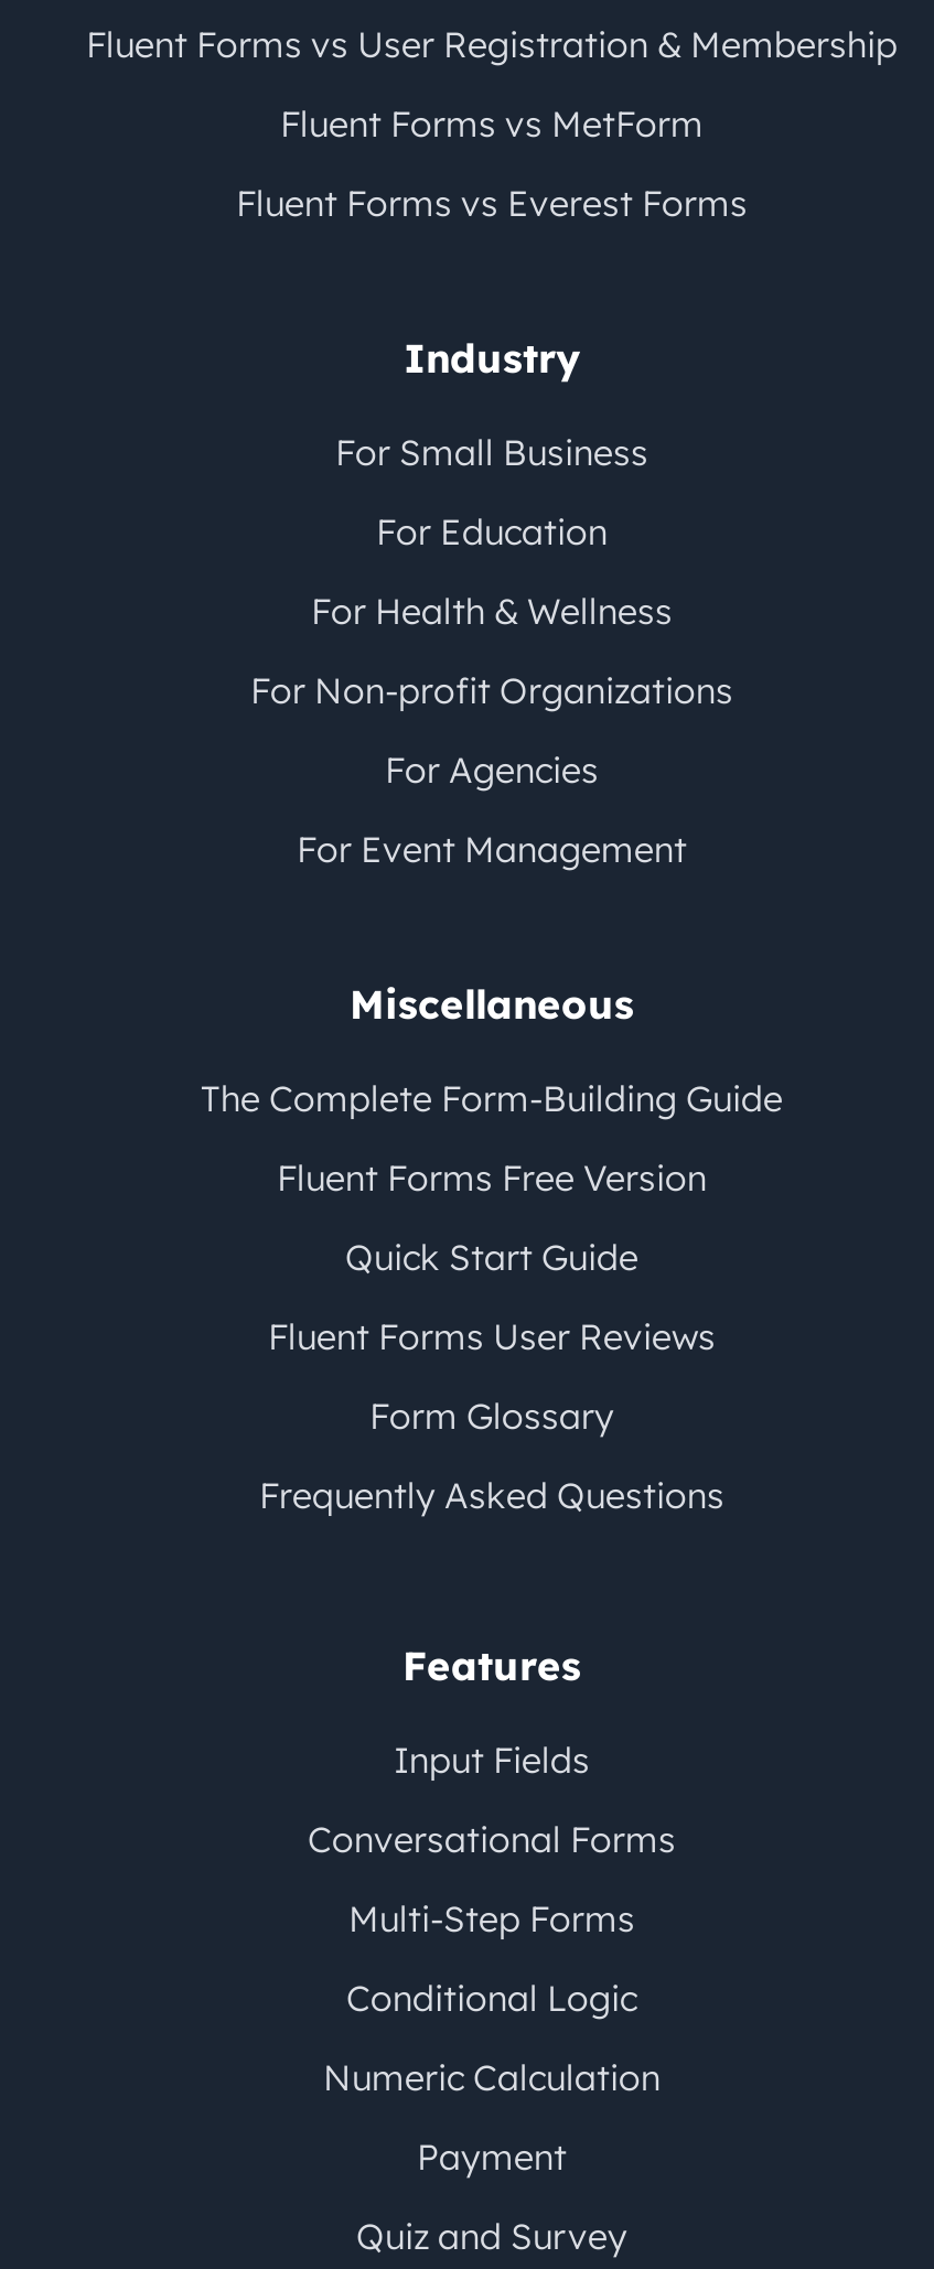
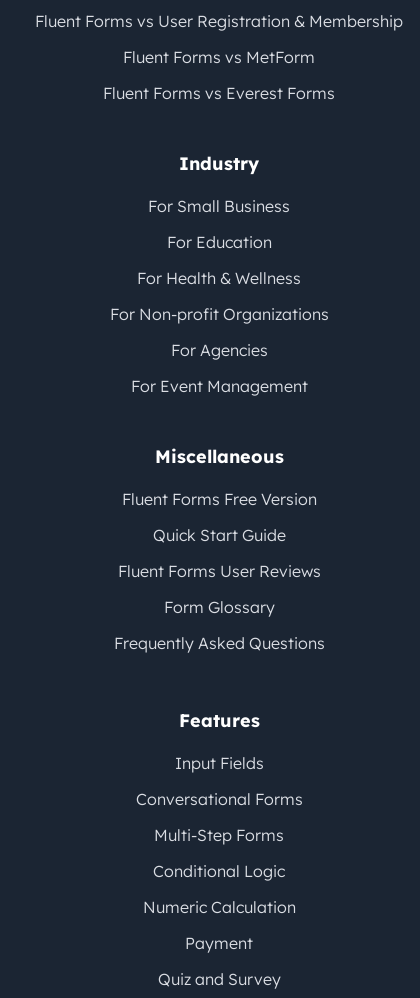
- The Complete Form-Building Guide
